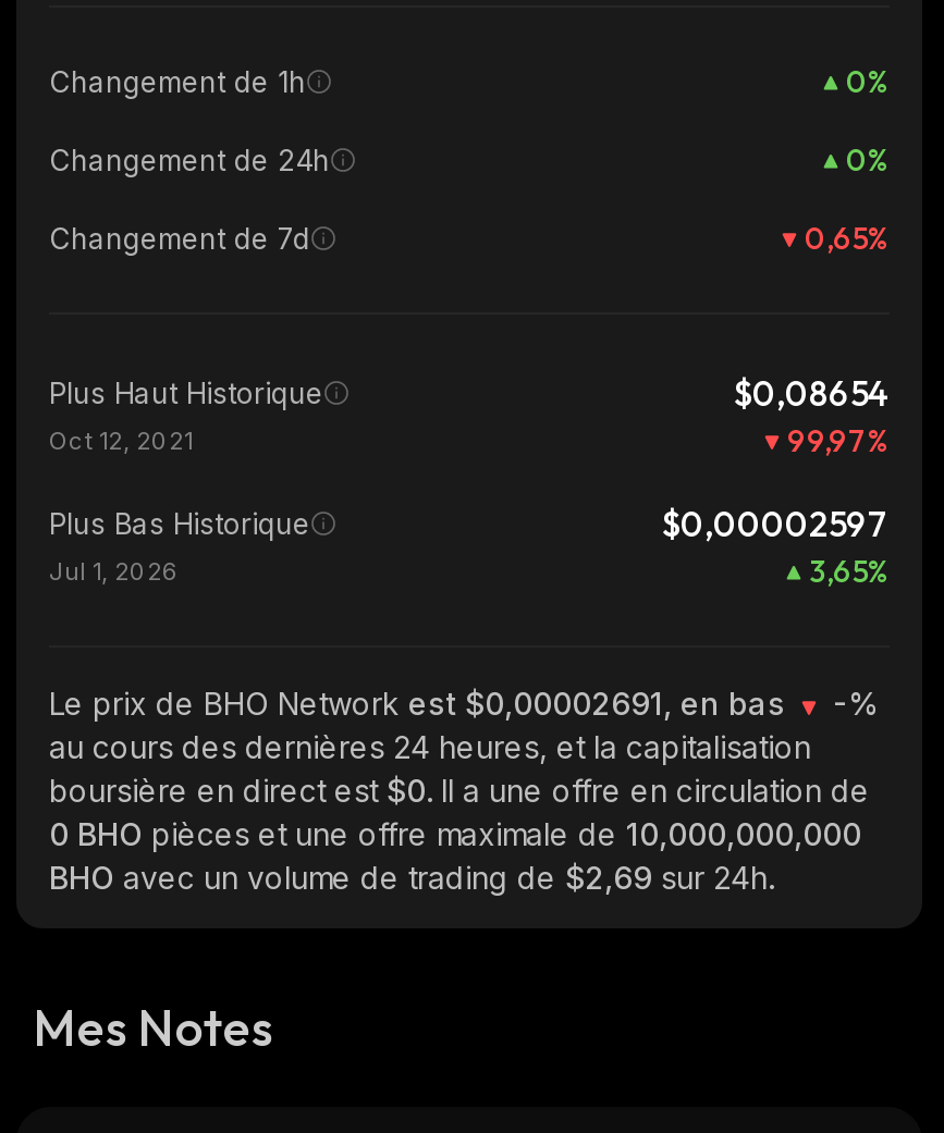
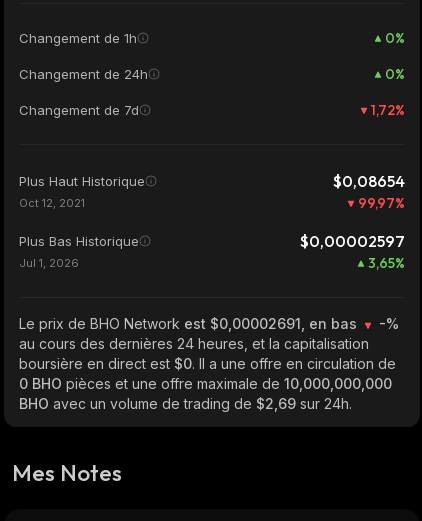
- 0,65%
+ 1,72%
